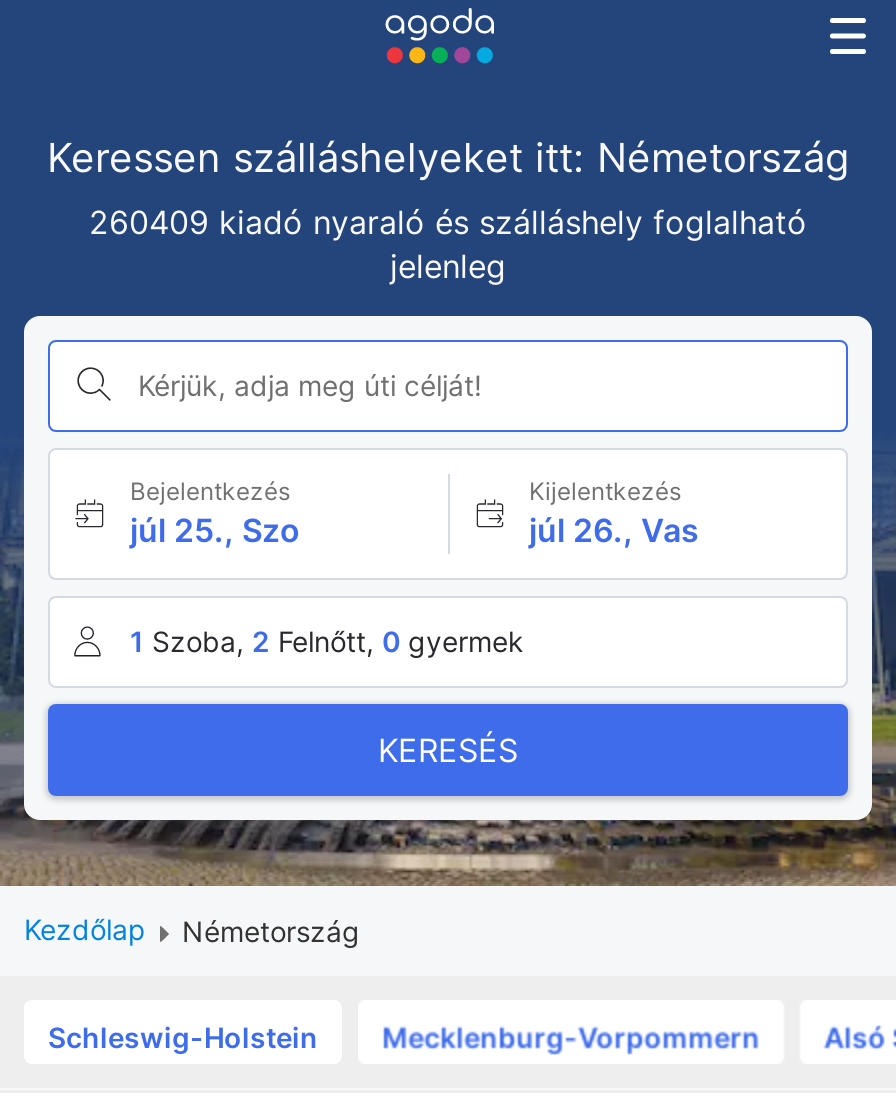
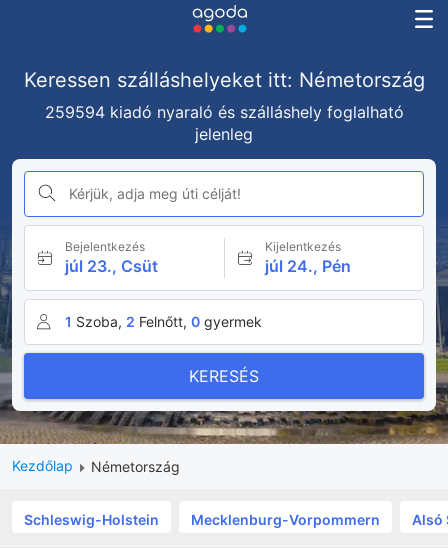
- 260409 kiadó nyaraló és szálláshely foglalható
+ 259594 kiadó nyaraló és szálláshely foglalható

- júl 25., Szo
+ júl 23., Csüt

- júl 26., Vas
+ júl 24., Pén
